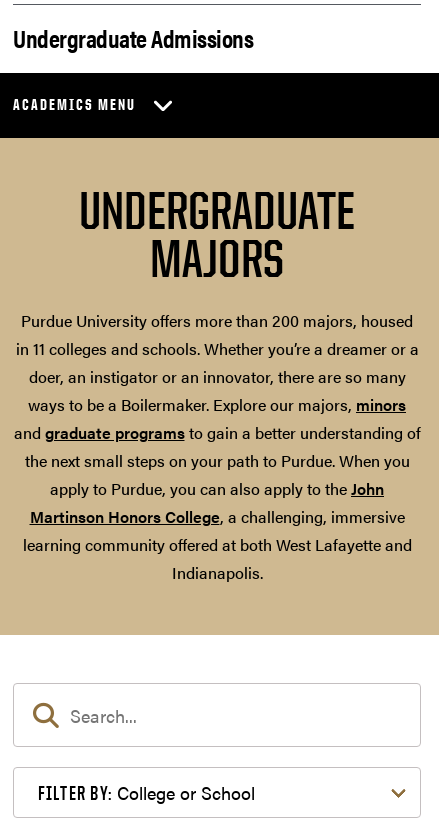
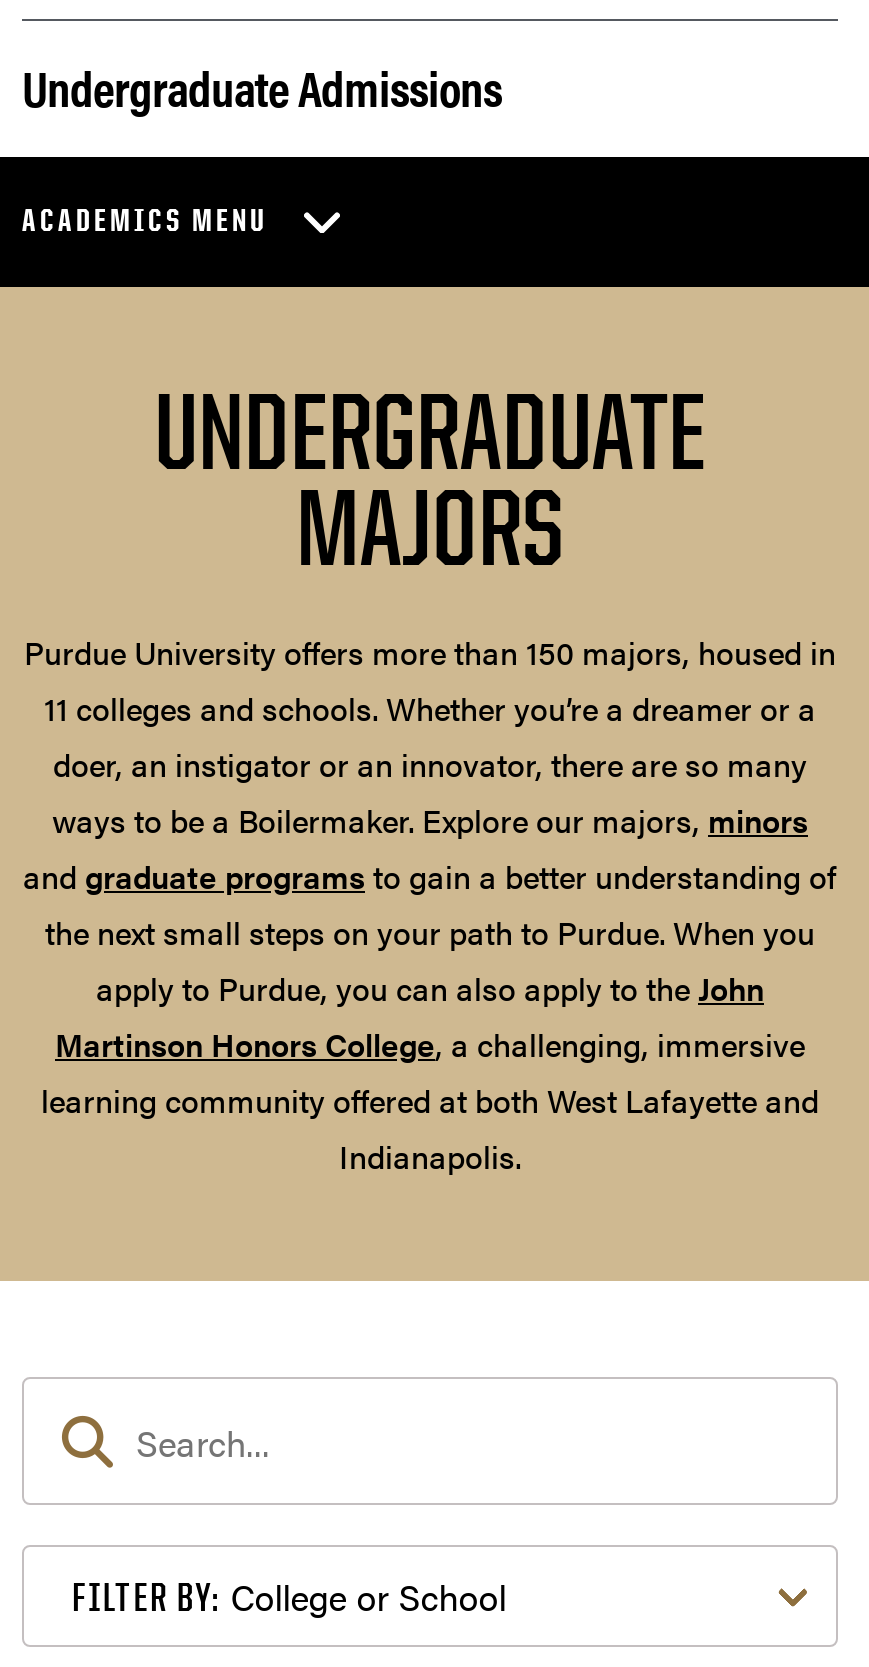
- Purdue University offers more than 200 majors, housed
- in 11 colleges and schools. Whether you’re a dreamer or a
+ Purdue University offers more than 150 majors, housed in
+ 11 colleges and schools. Whether you’re a dreamer or a
